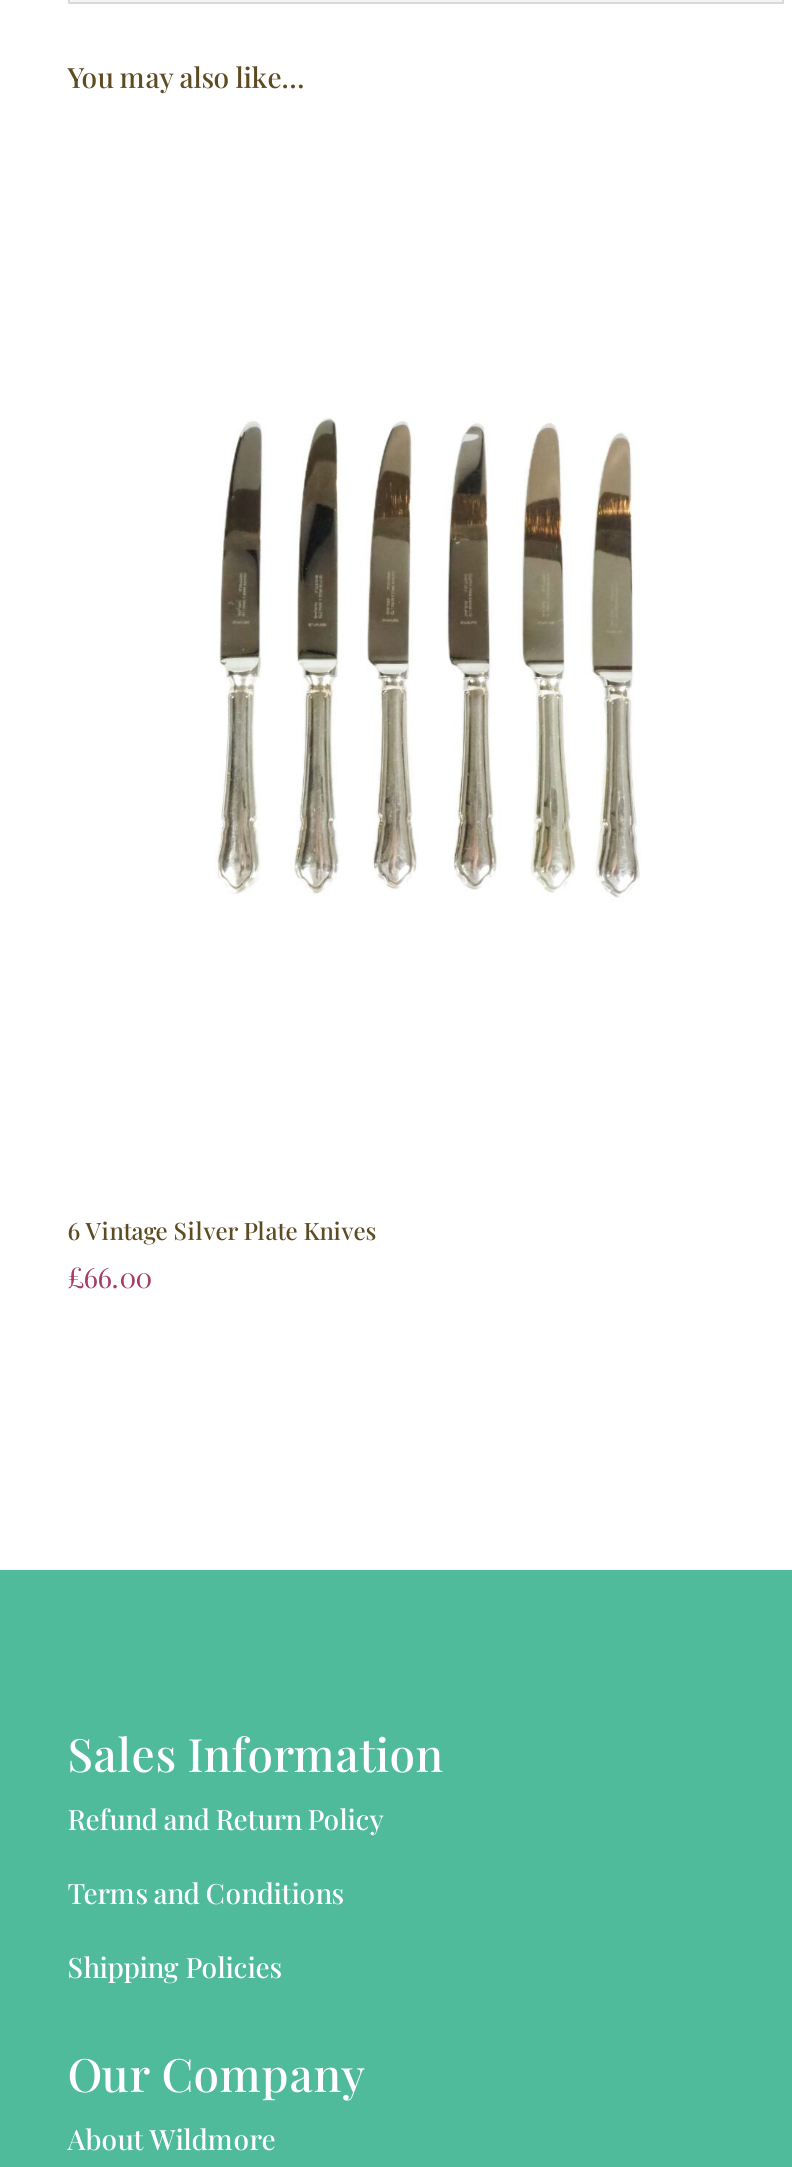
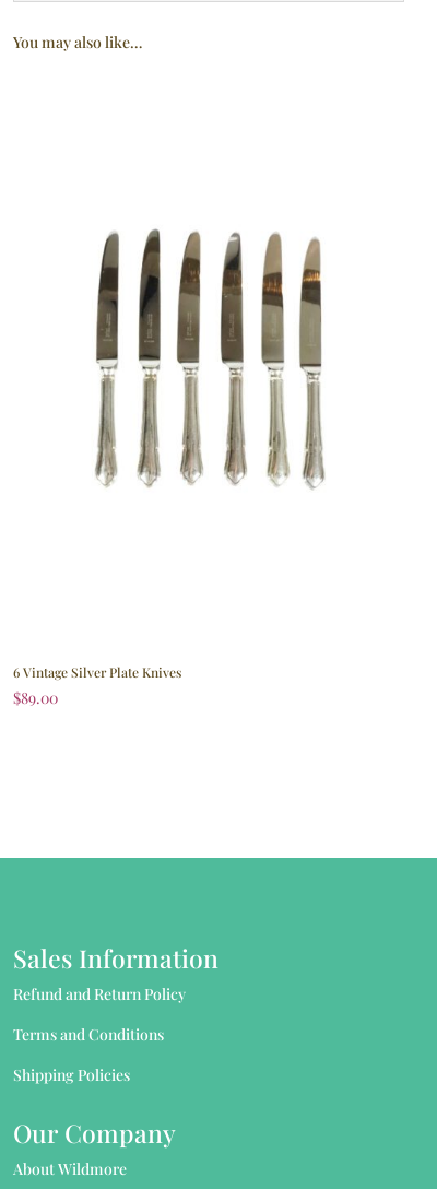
- £66.00
+ $89.00
